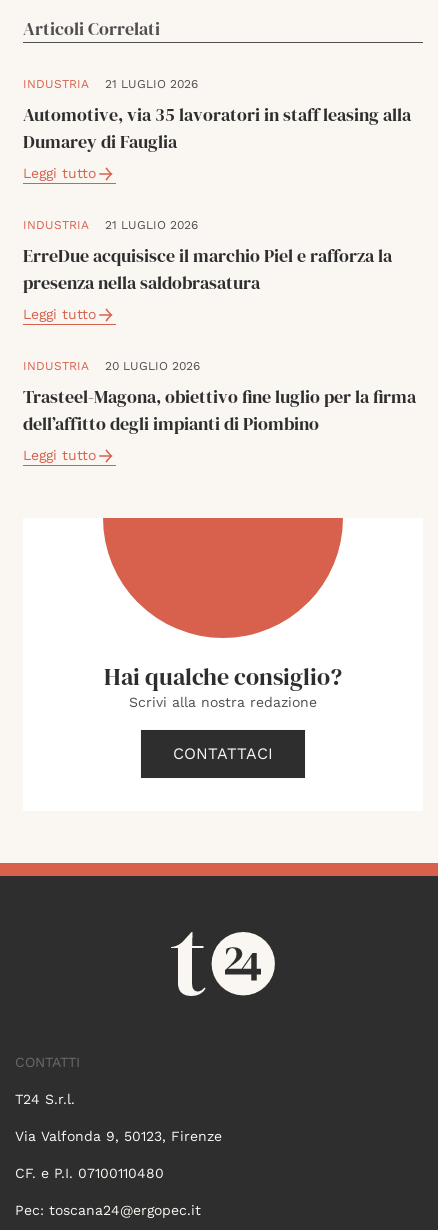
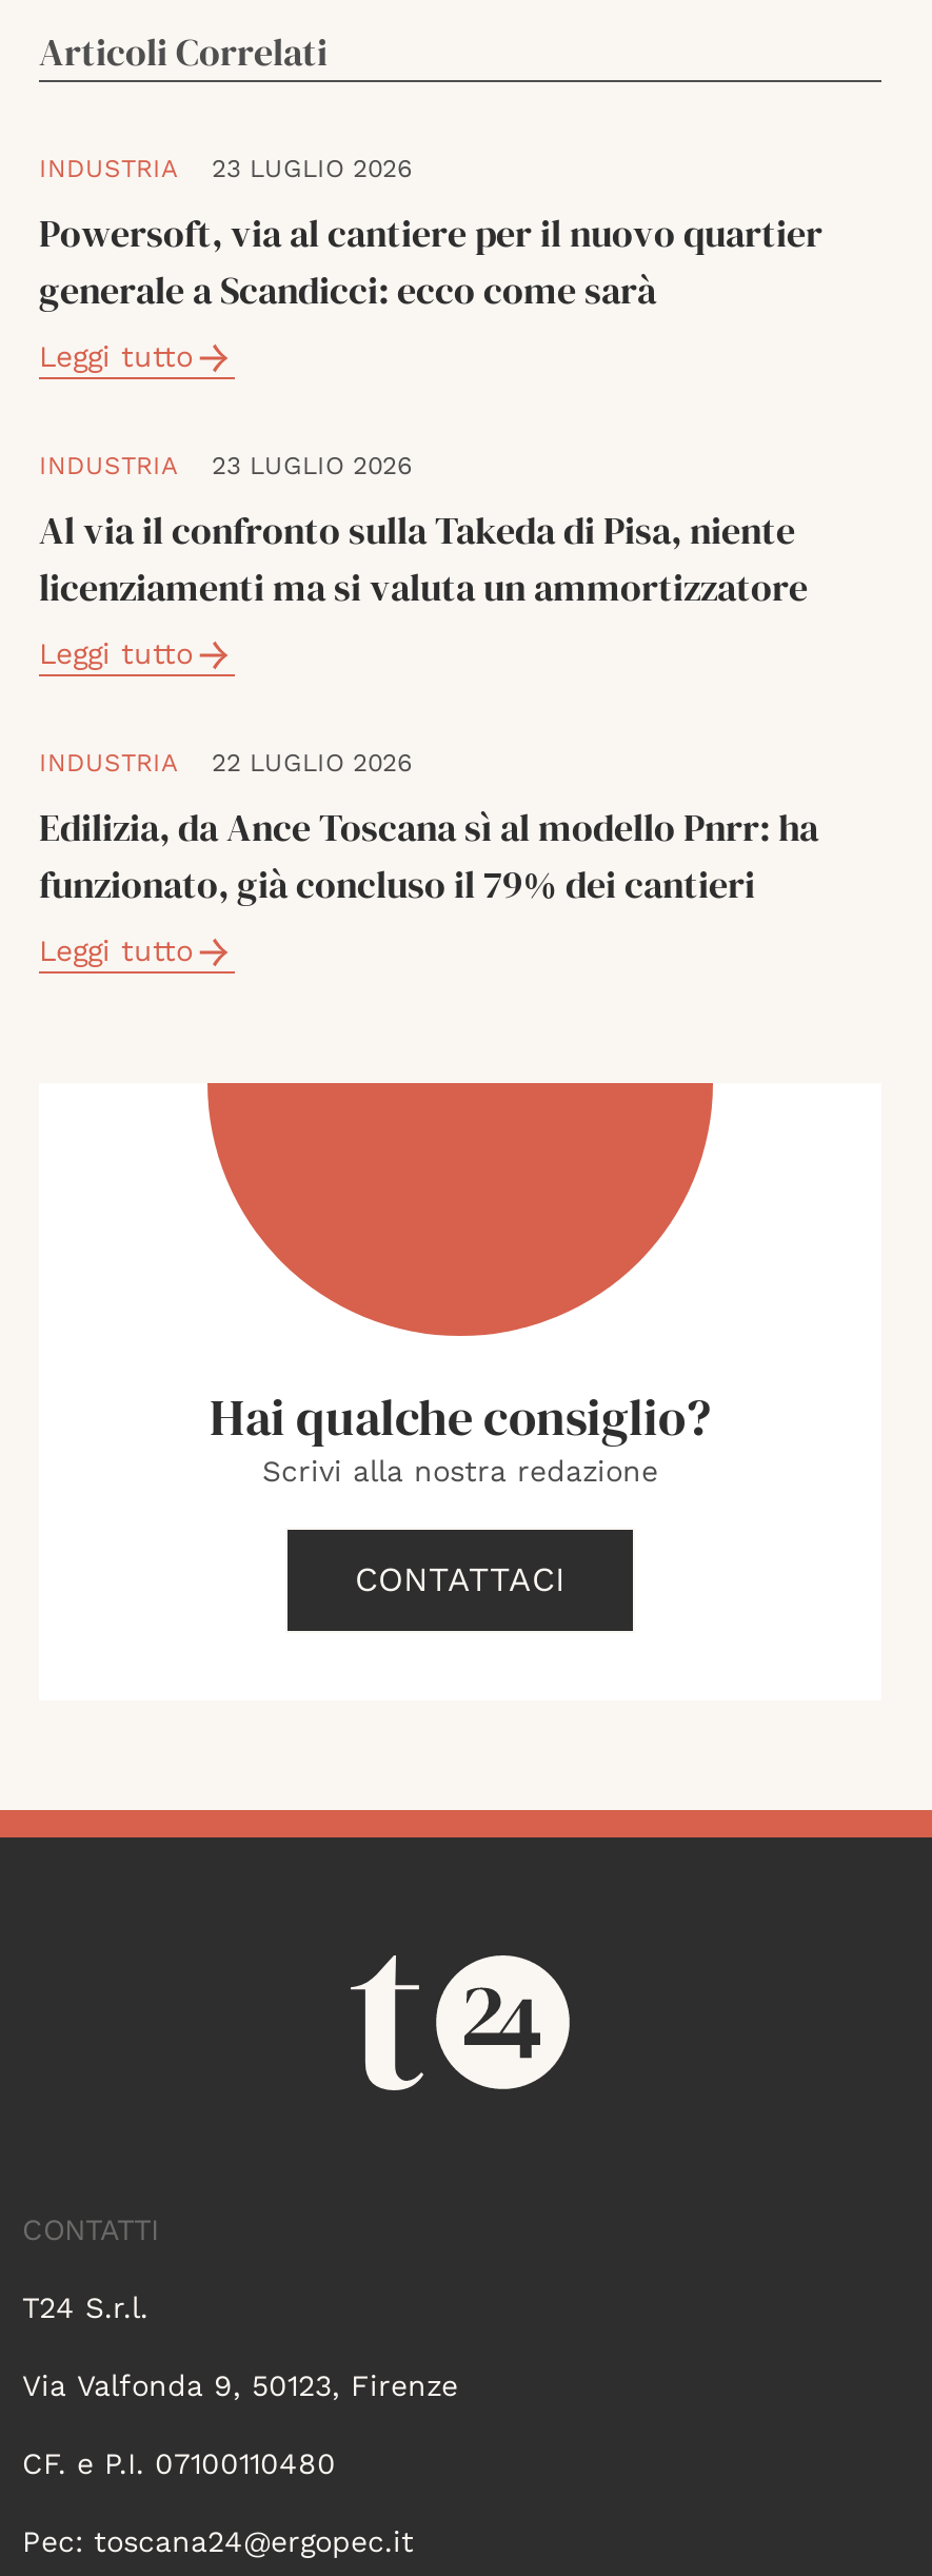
- 21 LUGLIO 2026
- Automotive, via 35 lavoratori in staff leasing alla
- Dumarey di Fauglia
+ 23 LUGLIO 2026
+ Powersoft, via al cantiere per il nuovo quartier
+ generale a Scandicci: ecco come sarà

- 21 LUGLIO 2026
- ErreDue acquisisce il marchio Piel e rafforza la
- presenza nella saldobrasatura
+ 23 LUGLIO 2026
+ Al via il confronto sulla Takeda di Pisa, niente
+ licenziamenti ma si valuta un ammortizzatore

- 20 LUGLIO 2026
- Trasteel-Magona, obiettivo fine luglio per la firma
- dell’affitto degli impianti di Piombino
+ 22 LUGLIO 2026
+ Edilizia, da Ance Toscana sì al modello Pnrr: ha
+ funzionato, già concluso il 79% dei cantieri
